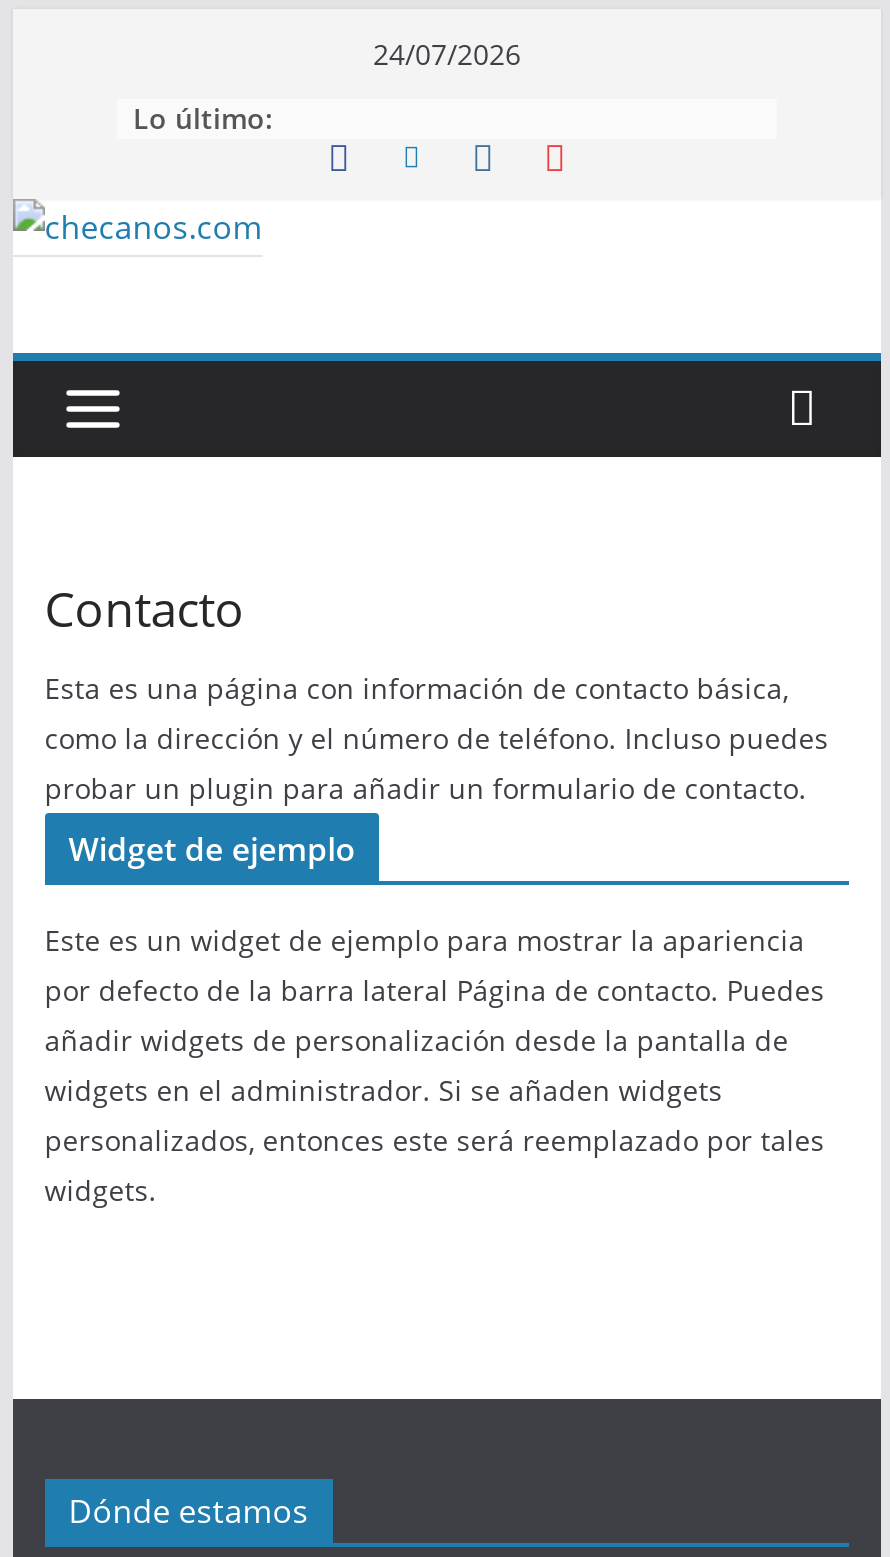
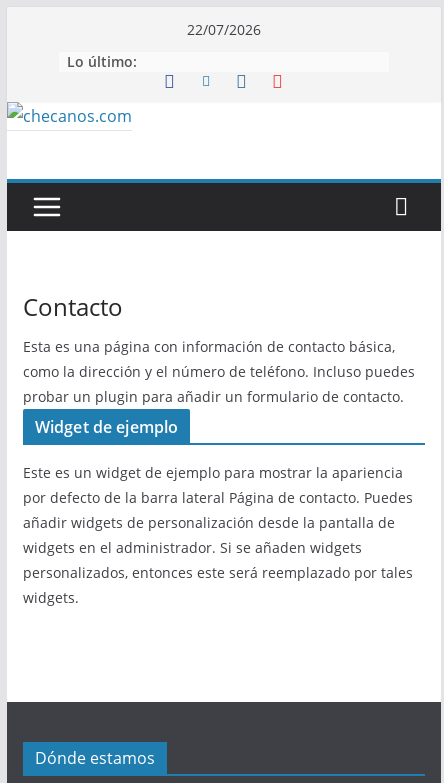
- 24/07/2026
+ 22/07/2026
